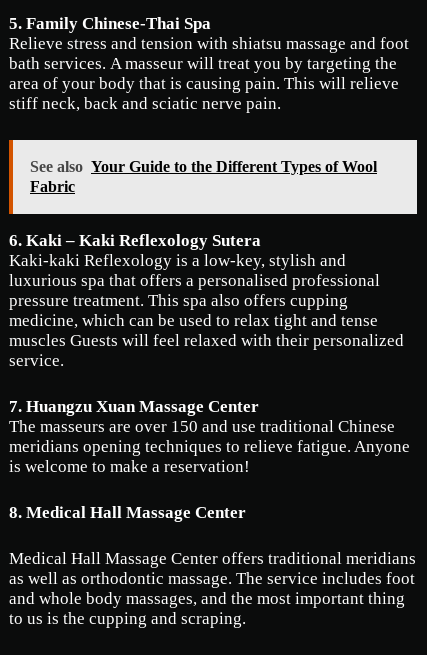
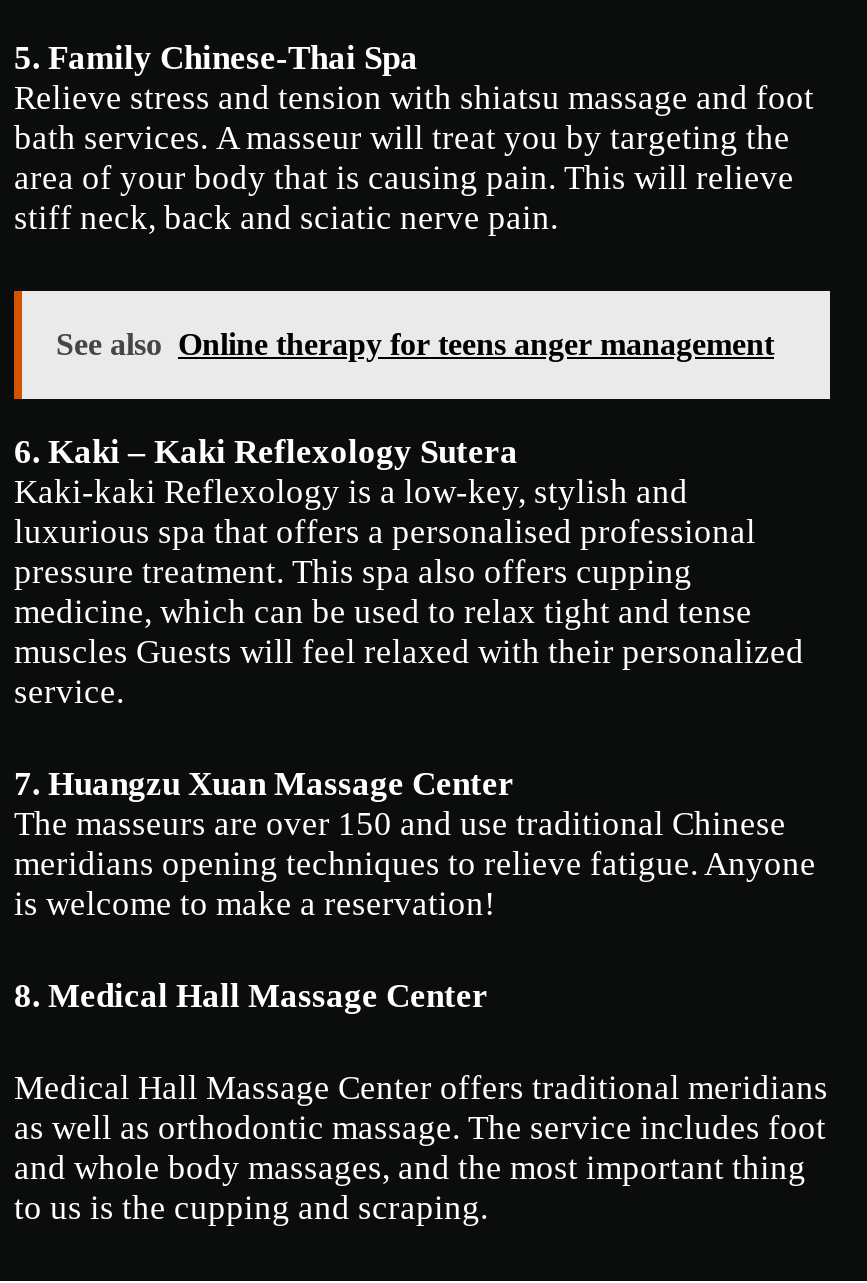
- See also Your Guide to the Different Types of Wool
- Fabric
+ See also Online therapy for teens anger management
